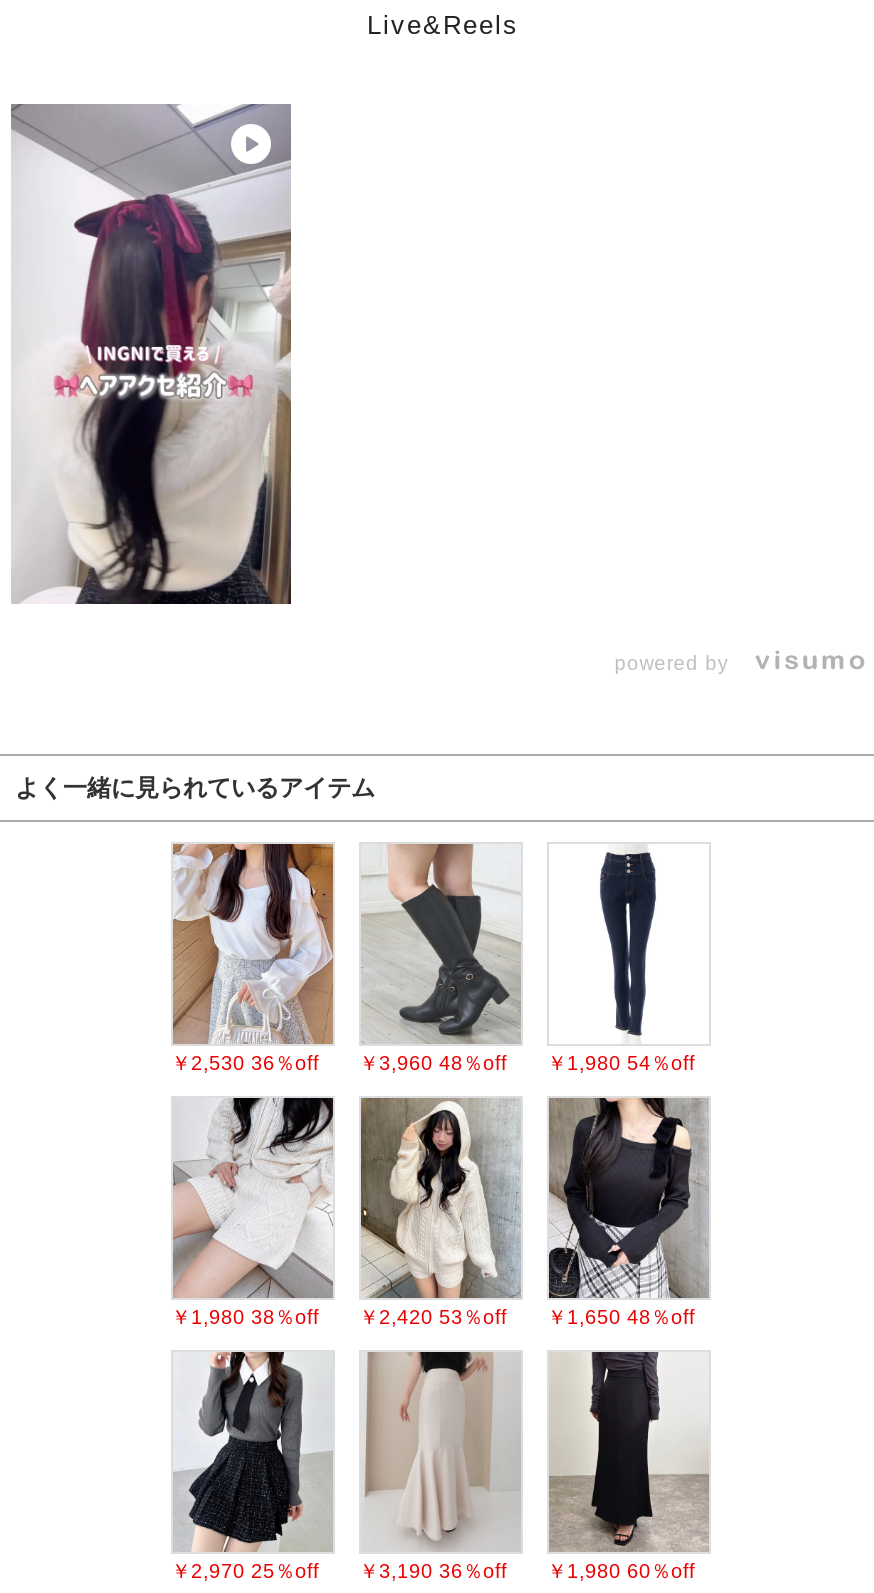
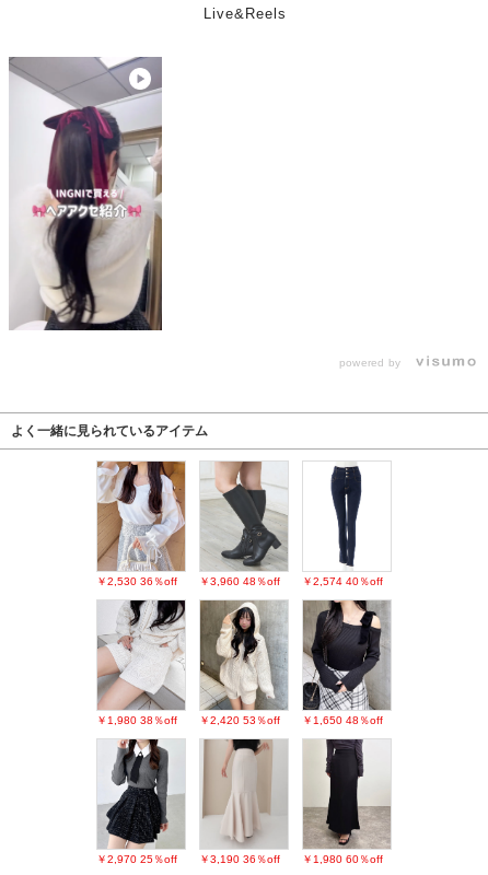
- ￥2,530 36％off ￥3,960 48％off ￥1,980 54％off
+ ￥2,530 36％off ￥3,960 48％off ￥2,574 40％off
